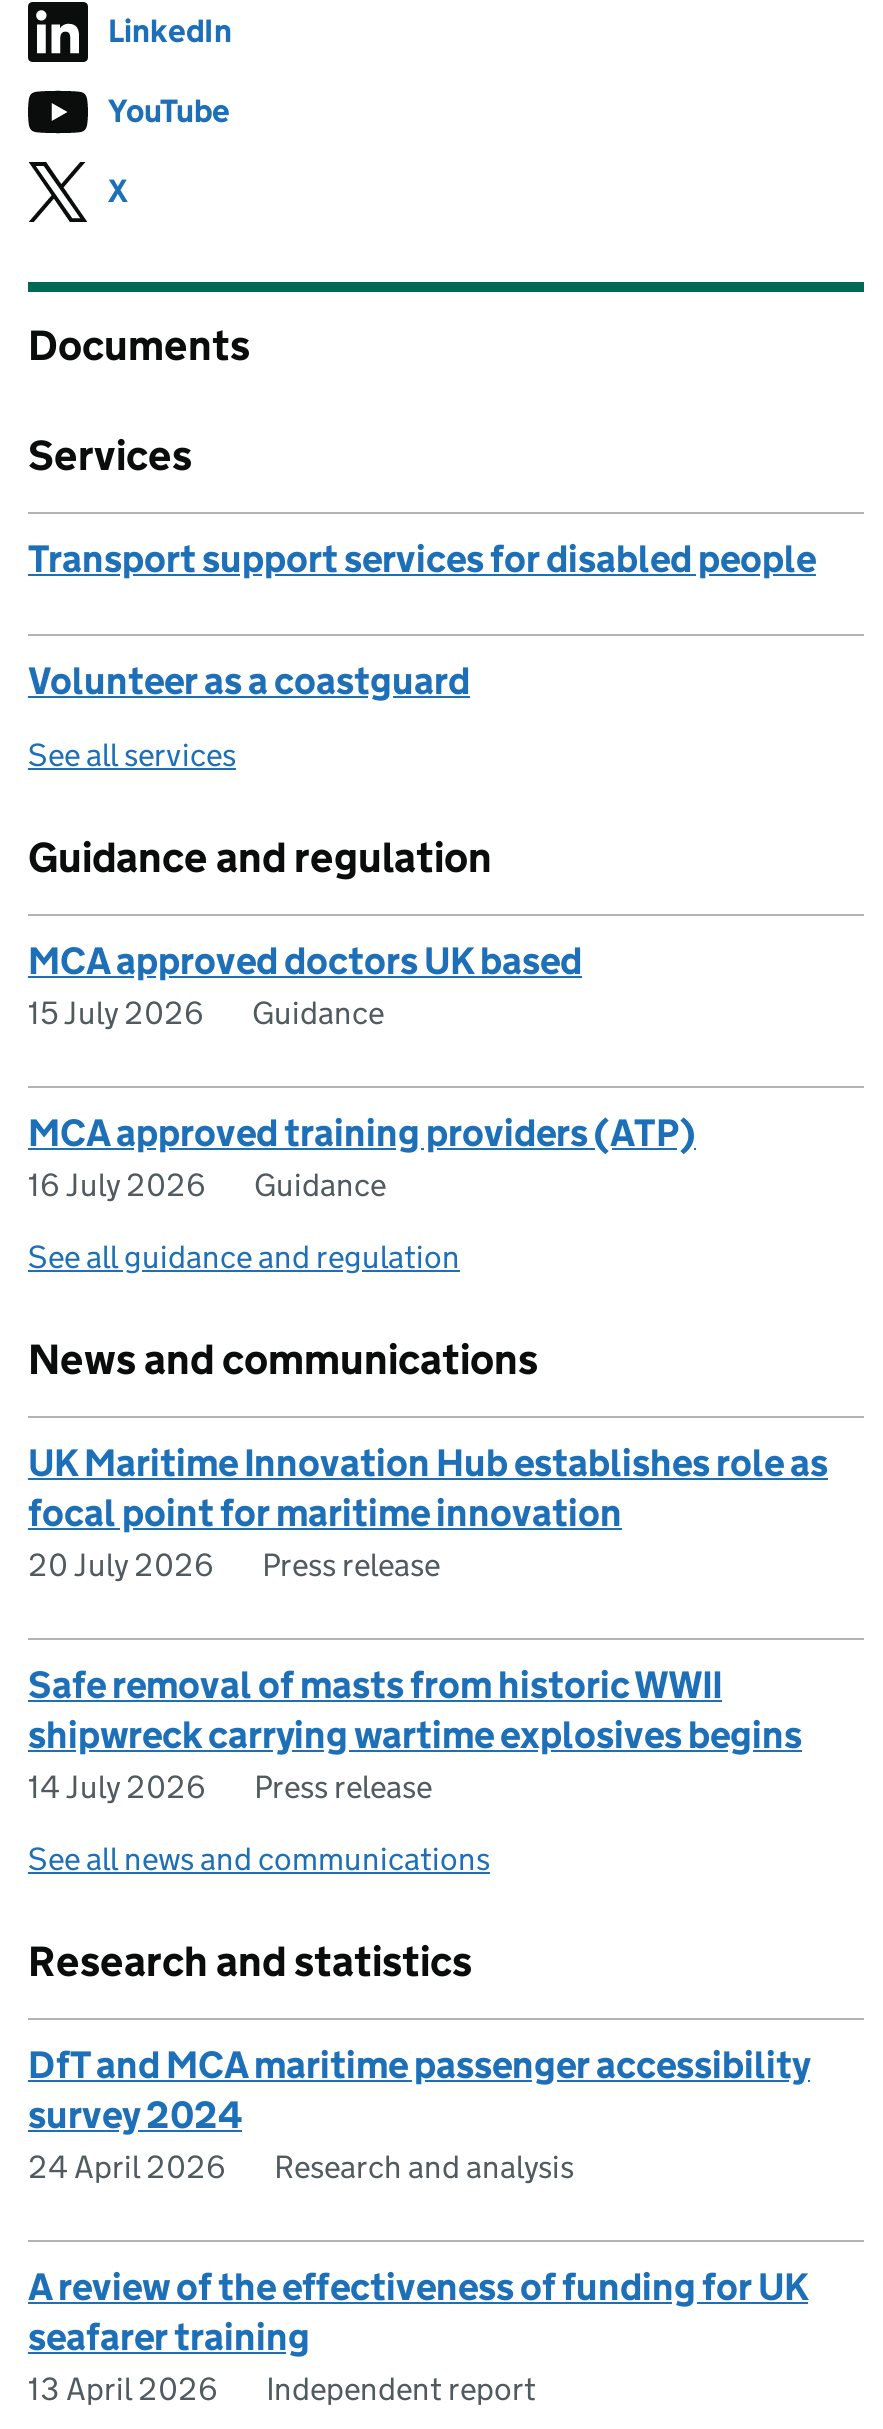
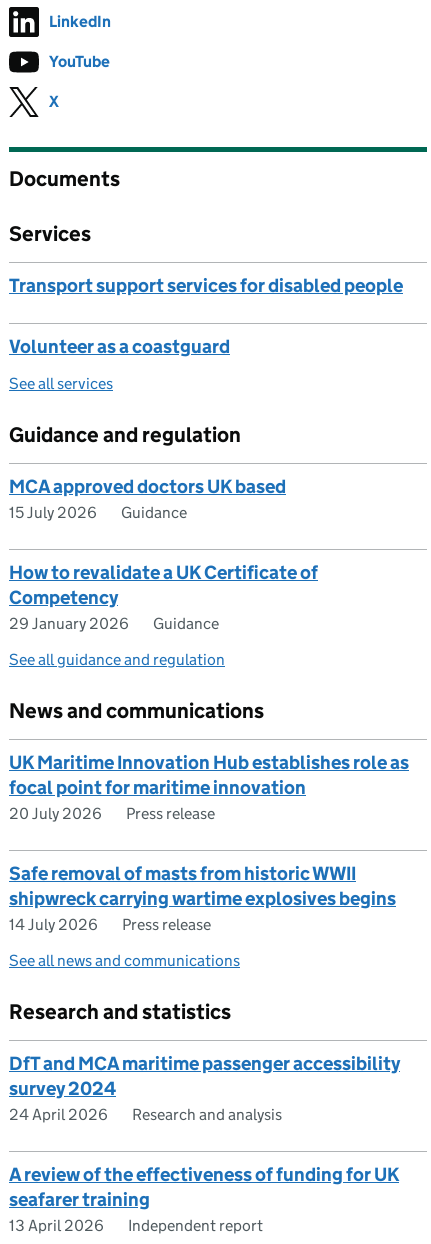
- MCA approved training providers (ATP)
- 16 July 2026
+ How to revalidate a UK Certificate of
+ Competency
+ 29 January 2026
